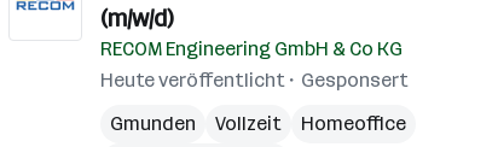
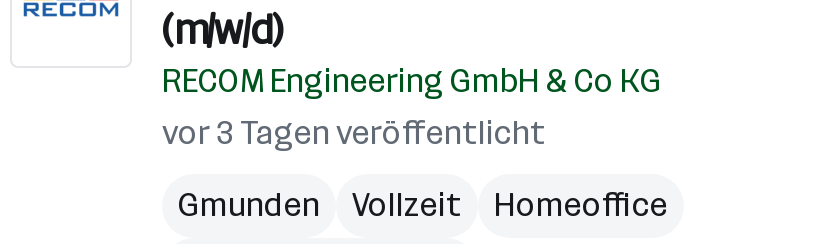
- Heute veröffentlicht
- Gesponsert
+ vor 3 Tagen veröffentlicht
